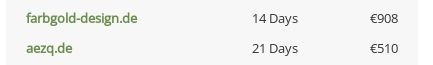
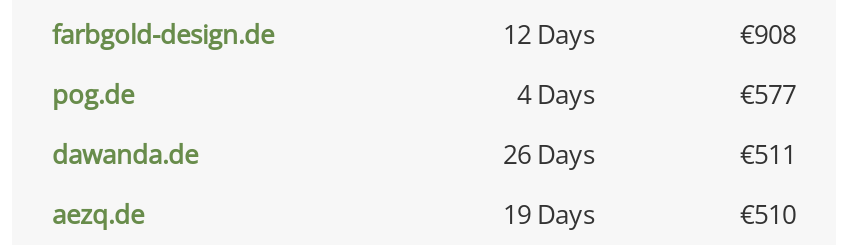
- 14 Days
+ 12 Days

+ pog.de
+ 4 Days
+ €577
+ dawanda.de
+ 26 Days
+ €511

- 21 Days
+ 19 Days
